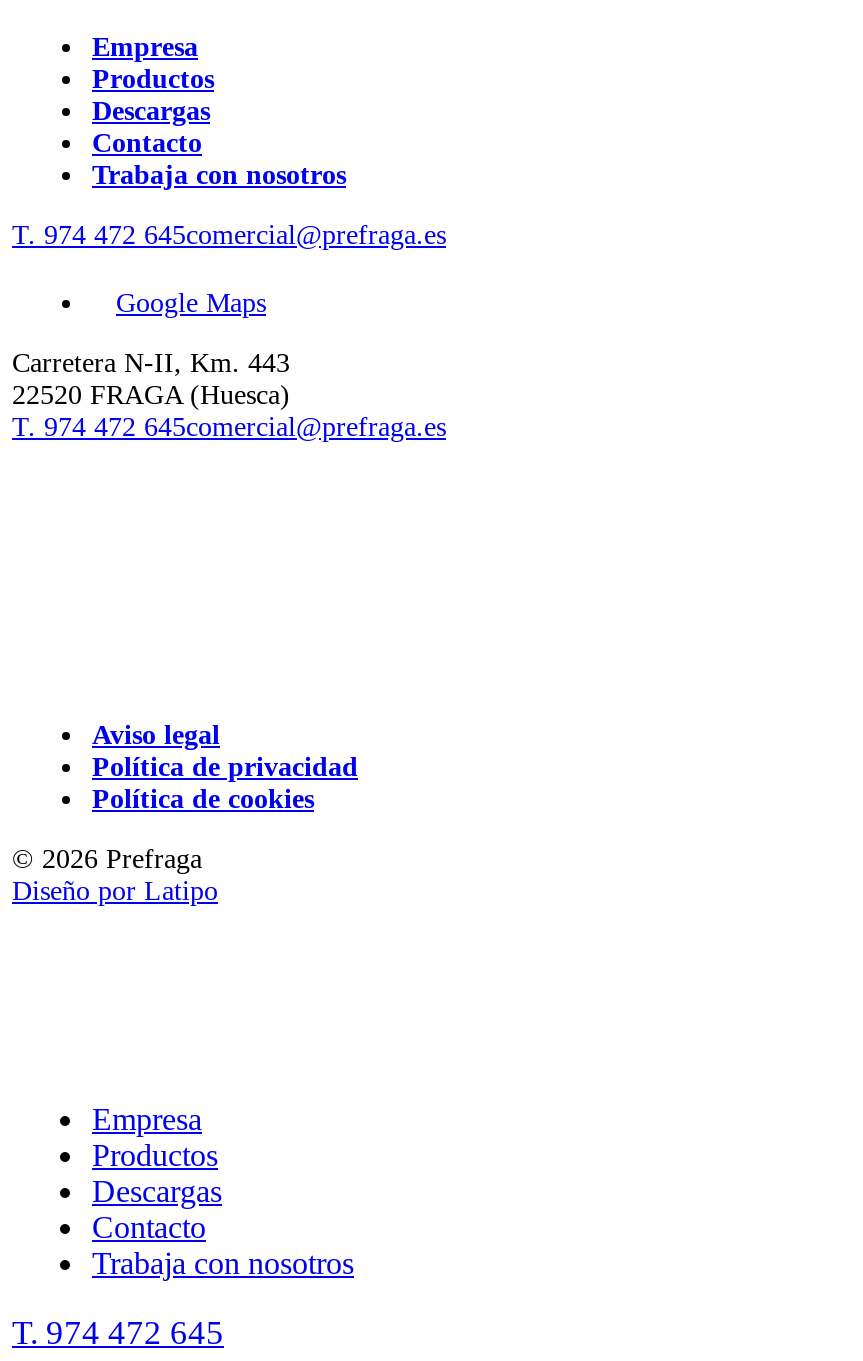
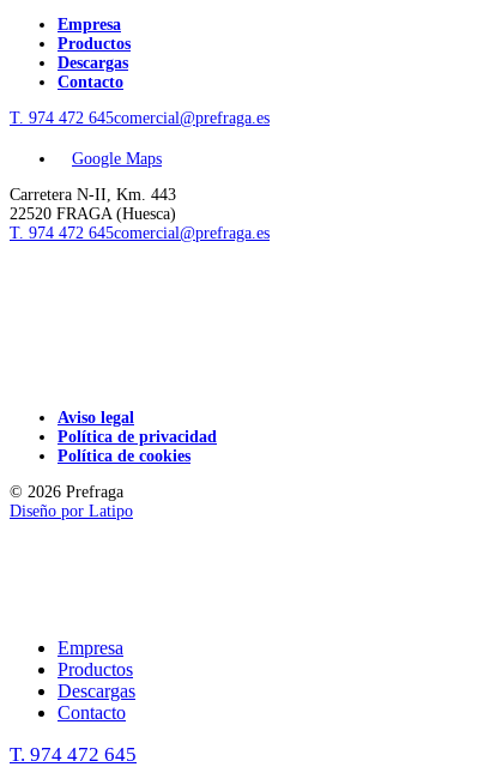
- Trabaja con nosotros

- Trabaja con nosotros
